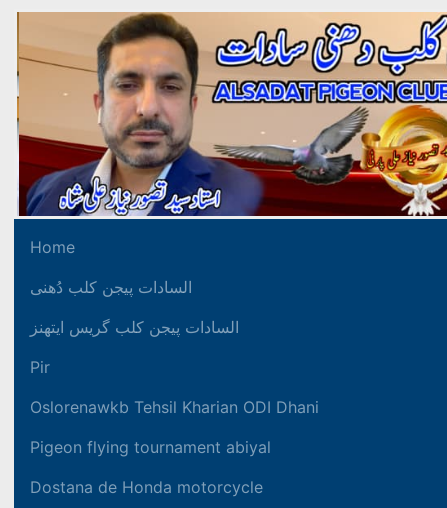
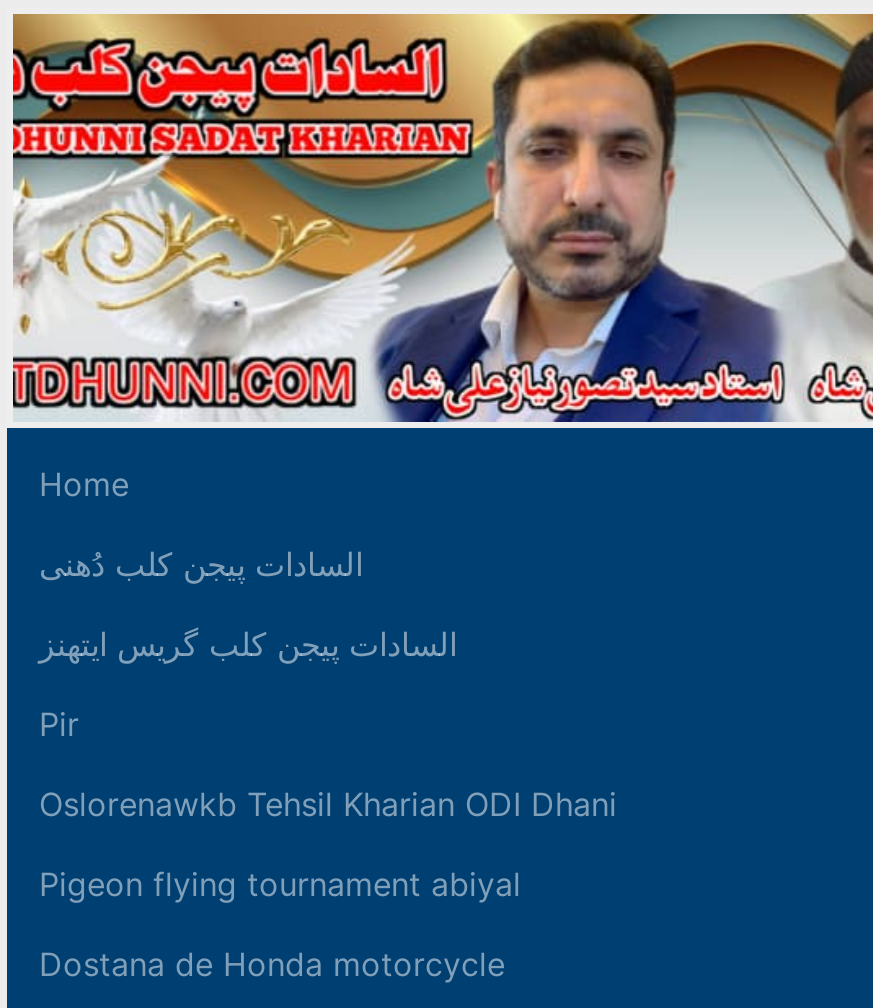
- [image]
+ [image]
